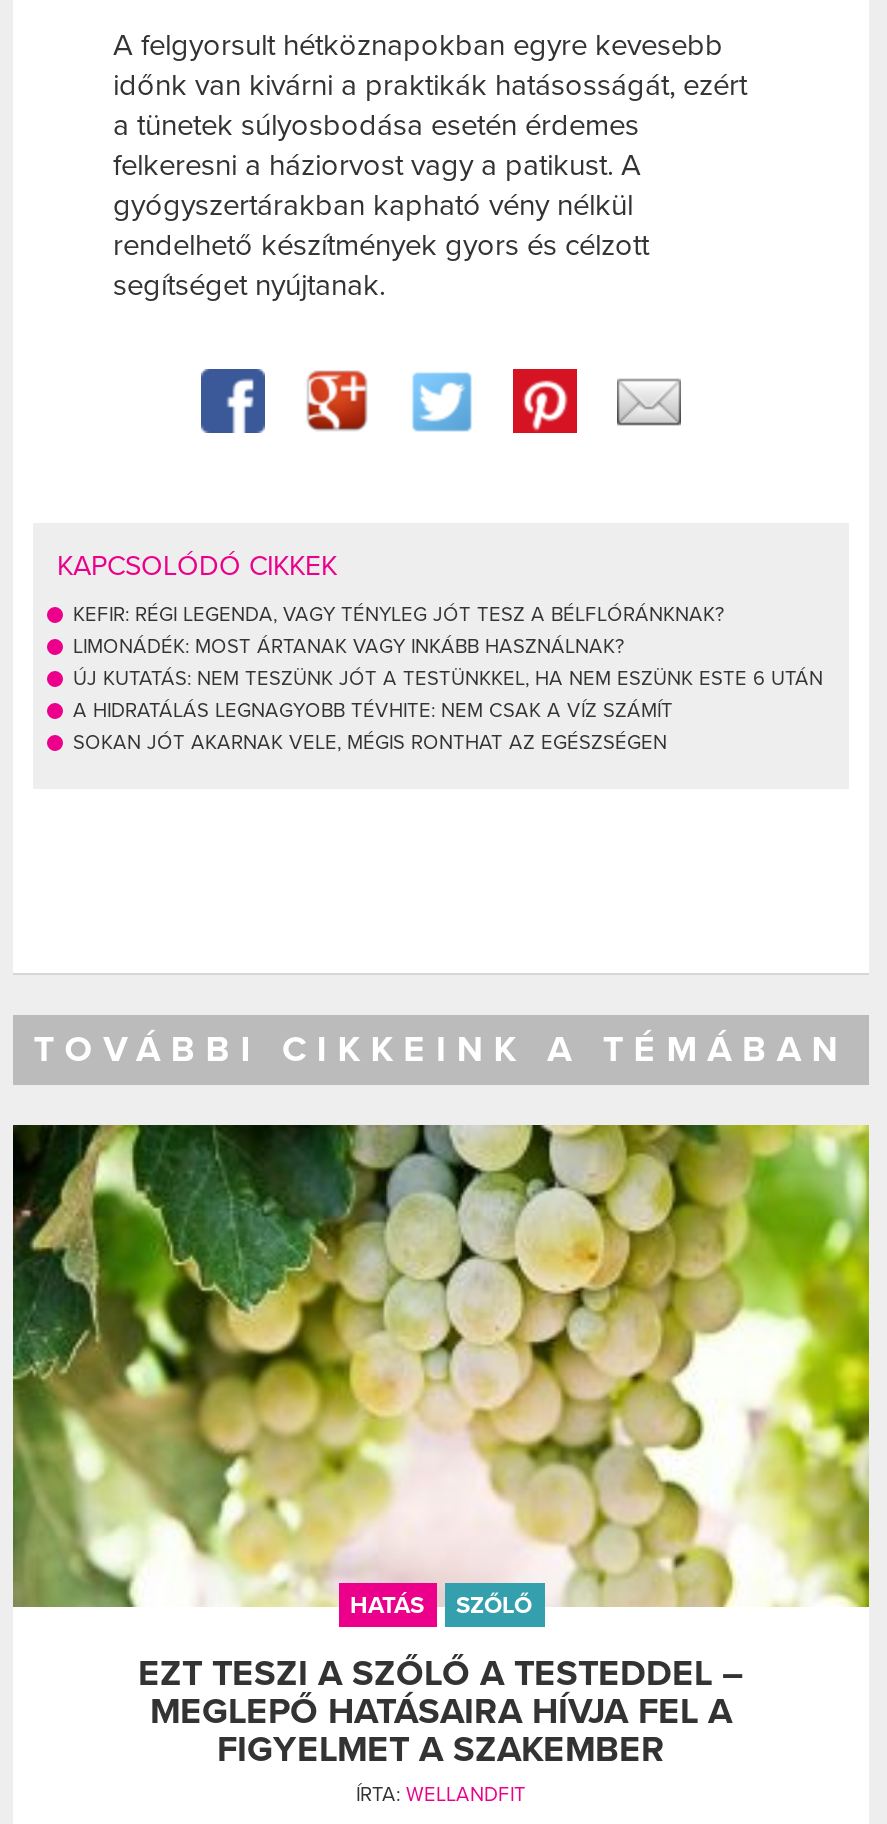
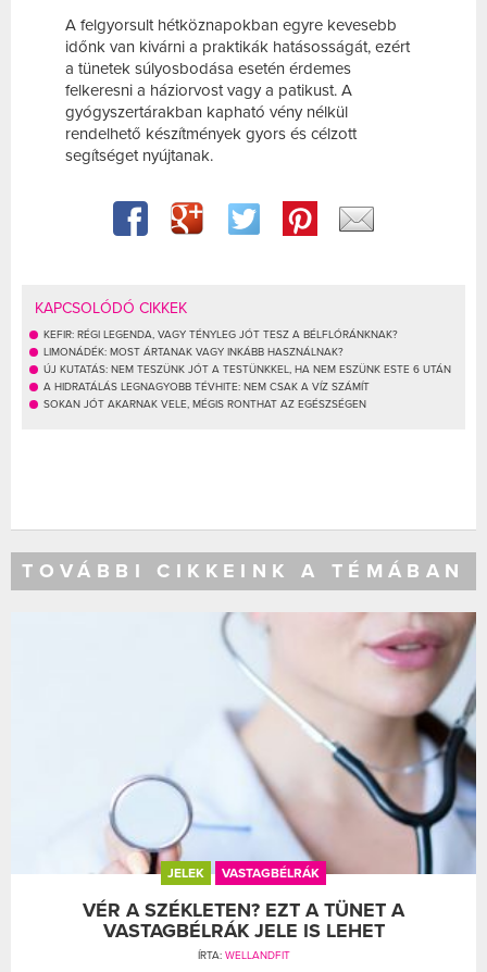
- [image]
- HATÁS
- SZŐLŐ
+ [image]
+ JELEK
+ VASTAGBÉLRÁK

- EZT TESZI A SZŐLŐ A TESTEDDEL –
- MEGLEPŐ HATÁSAIRA HÍVJA FEL A
- FIGYELMET A SZAKEMBER
+ VÉR A SZÉKLETEN? EZT A TÜNET A
+ VASTAGBÉLRÁK JELE IS LEHET
